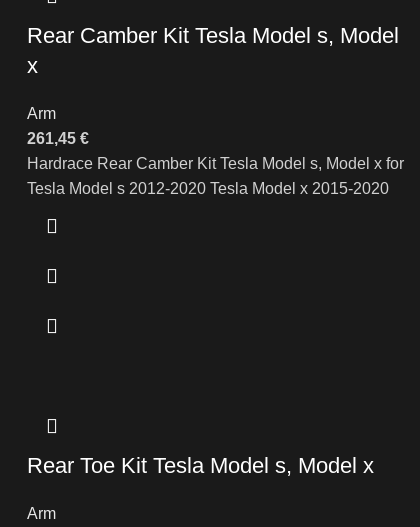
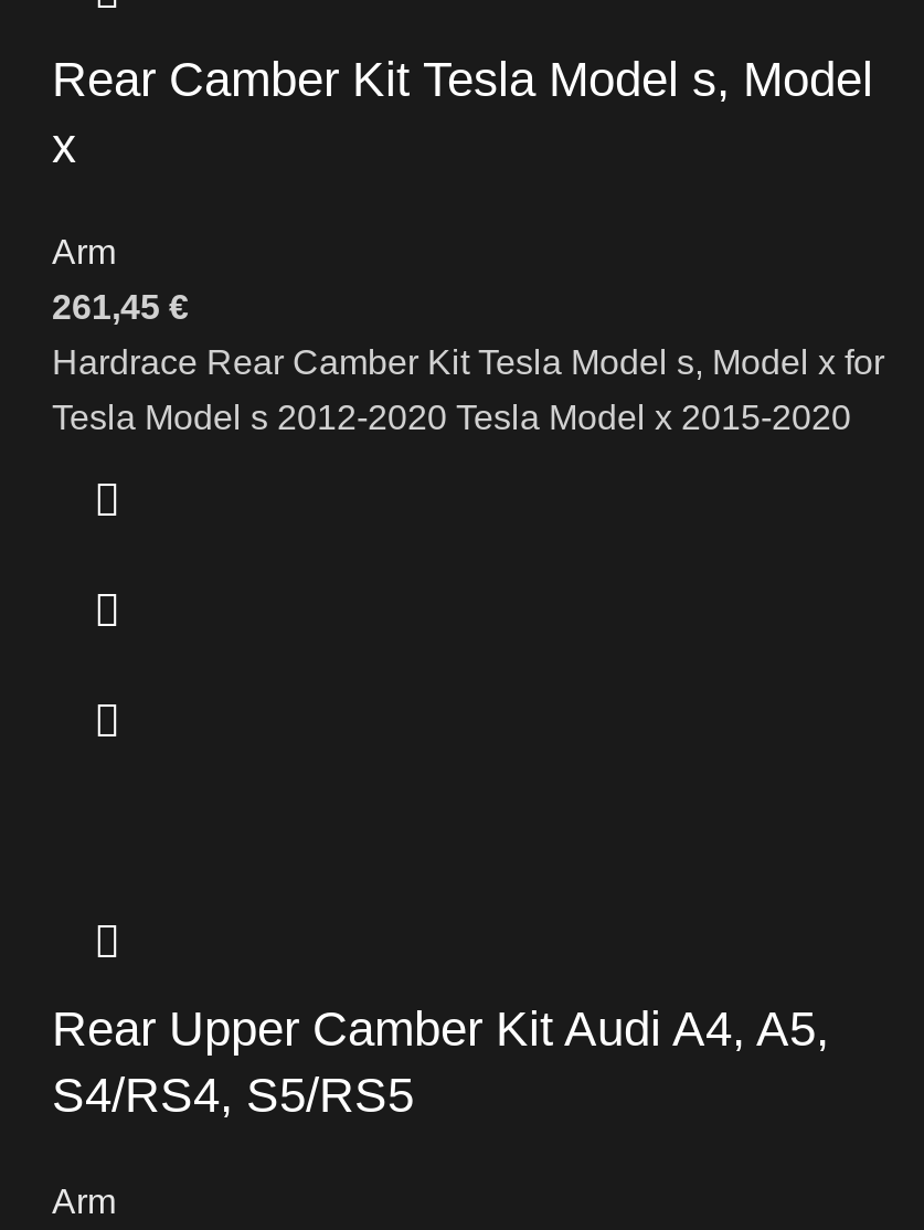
- Rear Toe Kit Tesla Model s, Model x
+ Rear Upper Camber Kit Audi A4, A5,
+ S4/RS4, S5/RS5
